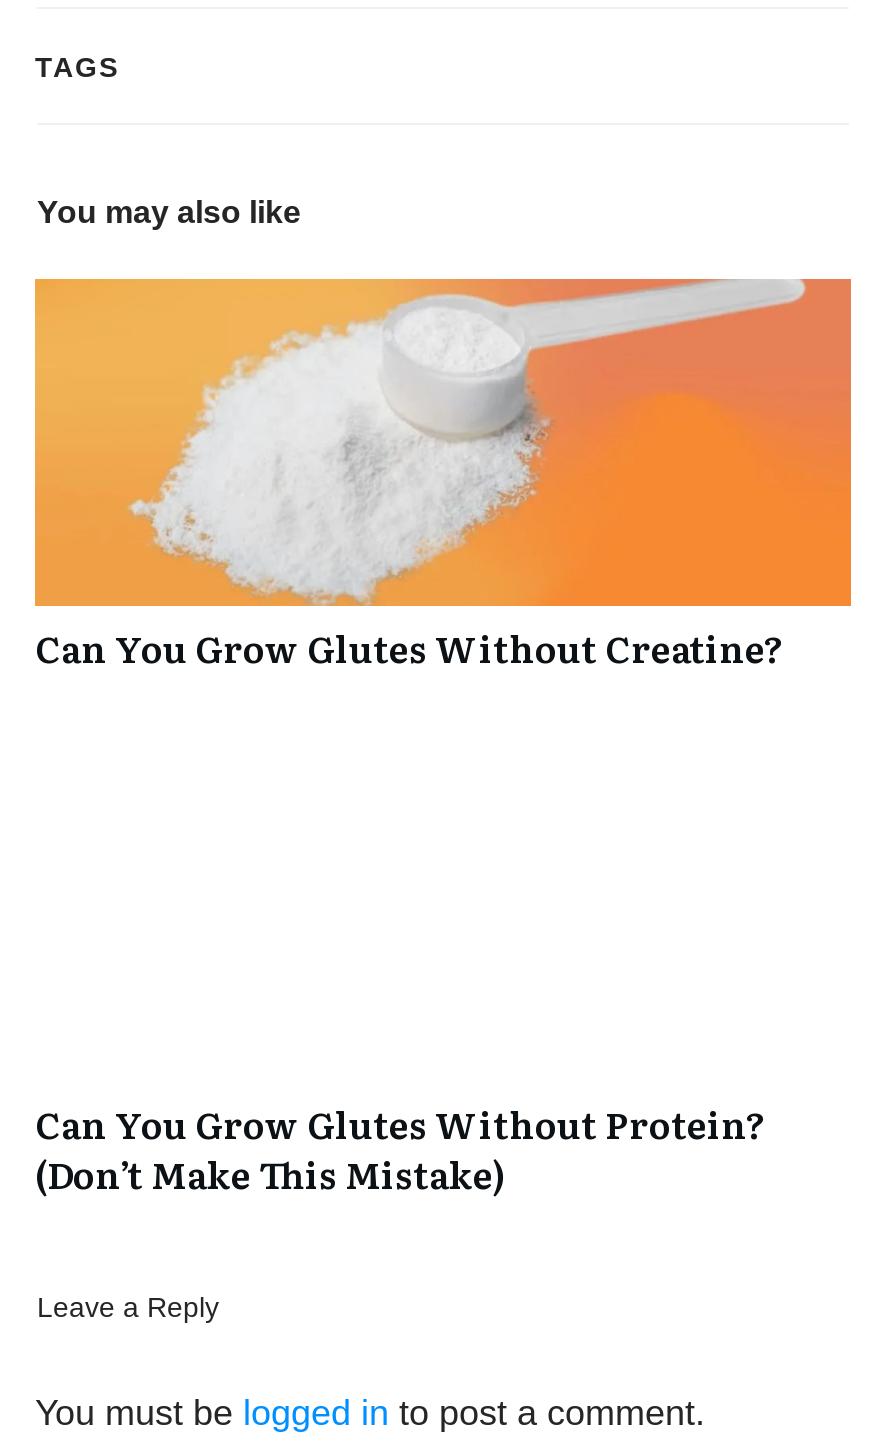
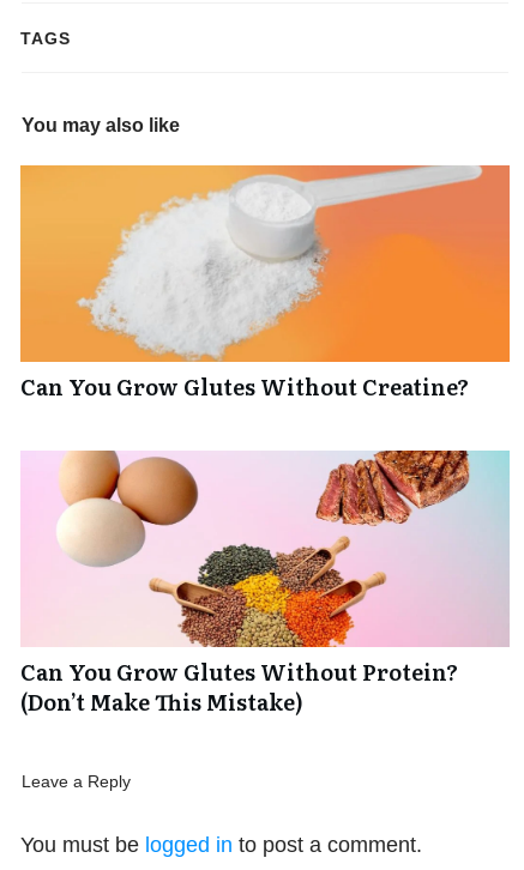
+ [image]
